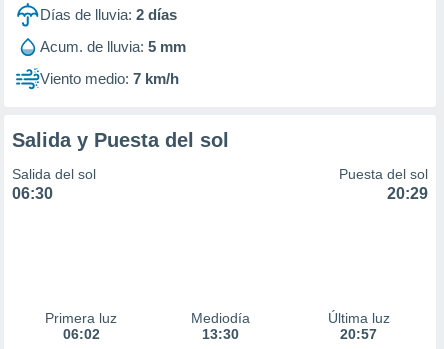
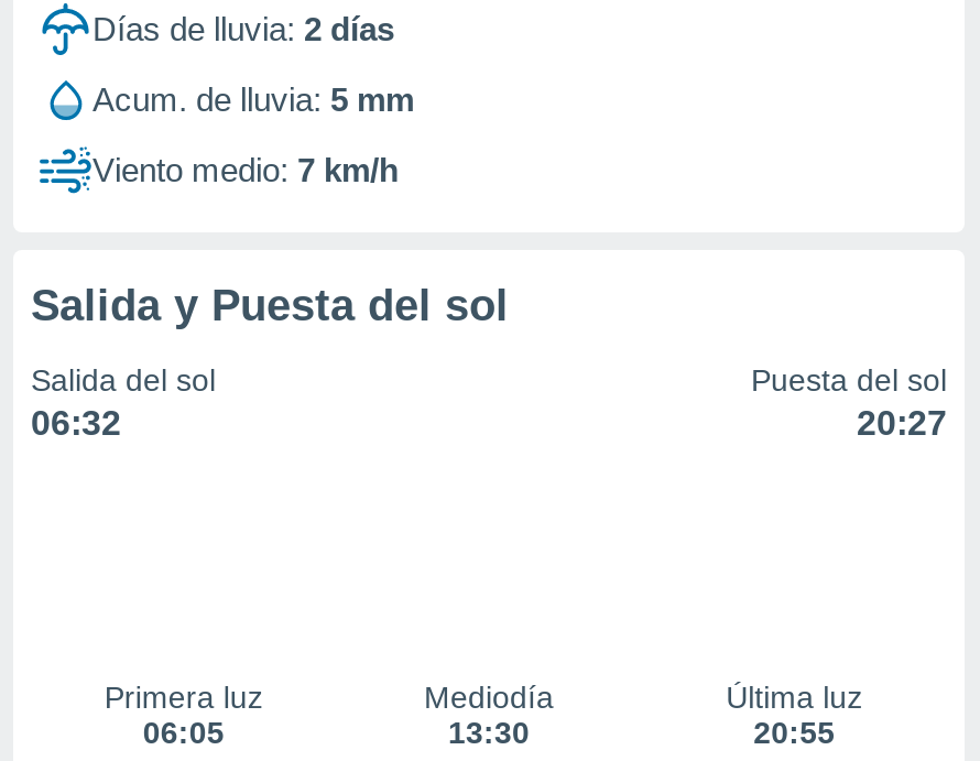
- 06:30
+ 06:32

- 20:29
+ 20:27

- 06:02
+ 06:05

- 20:57
+ 20:55
